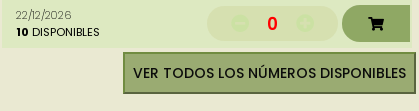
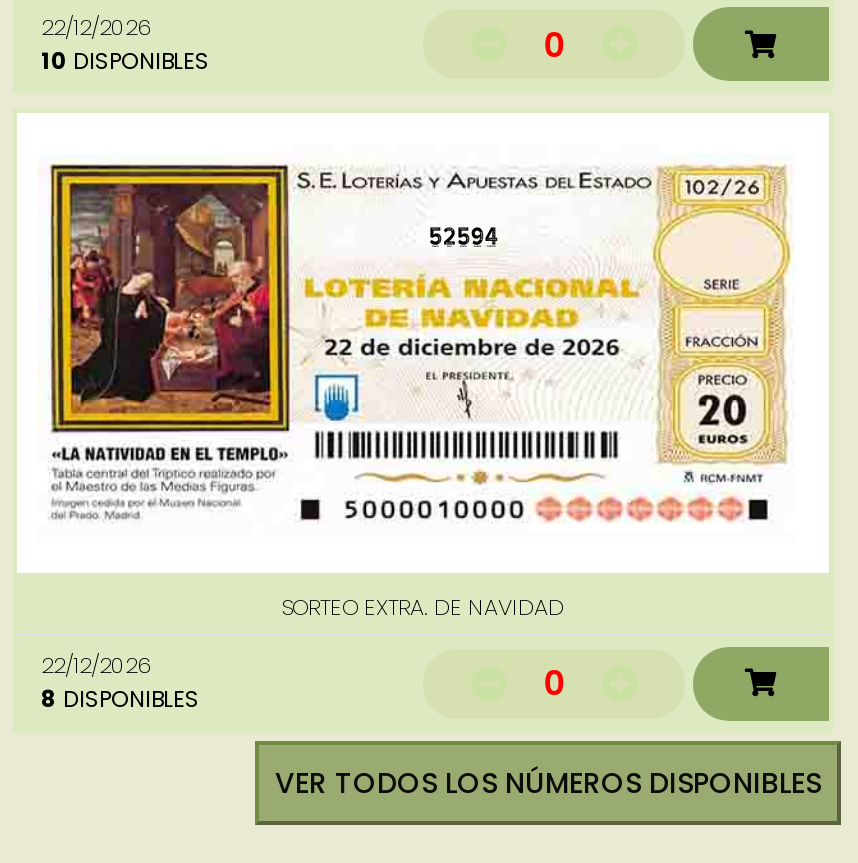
+ [image]
+ 52594

+ SORTEO EXTRA. DE NAVIDAD
+ 22/12/2026
+ 8 DISPONIBLES
+ 0
